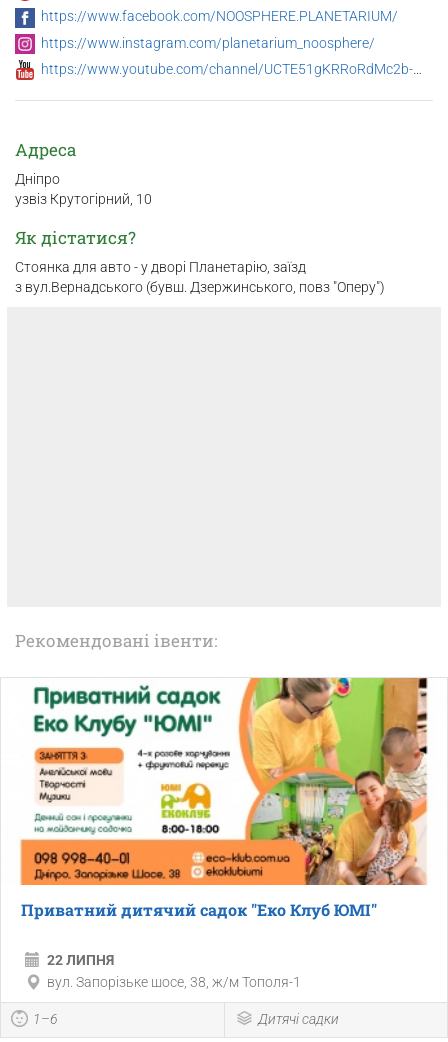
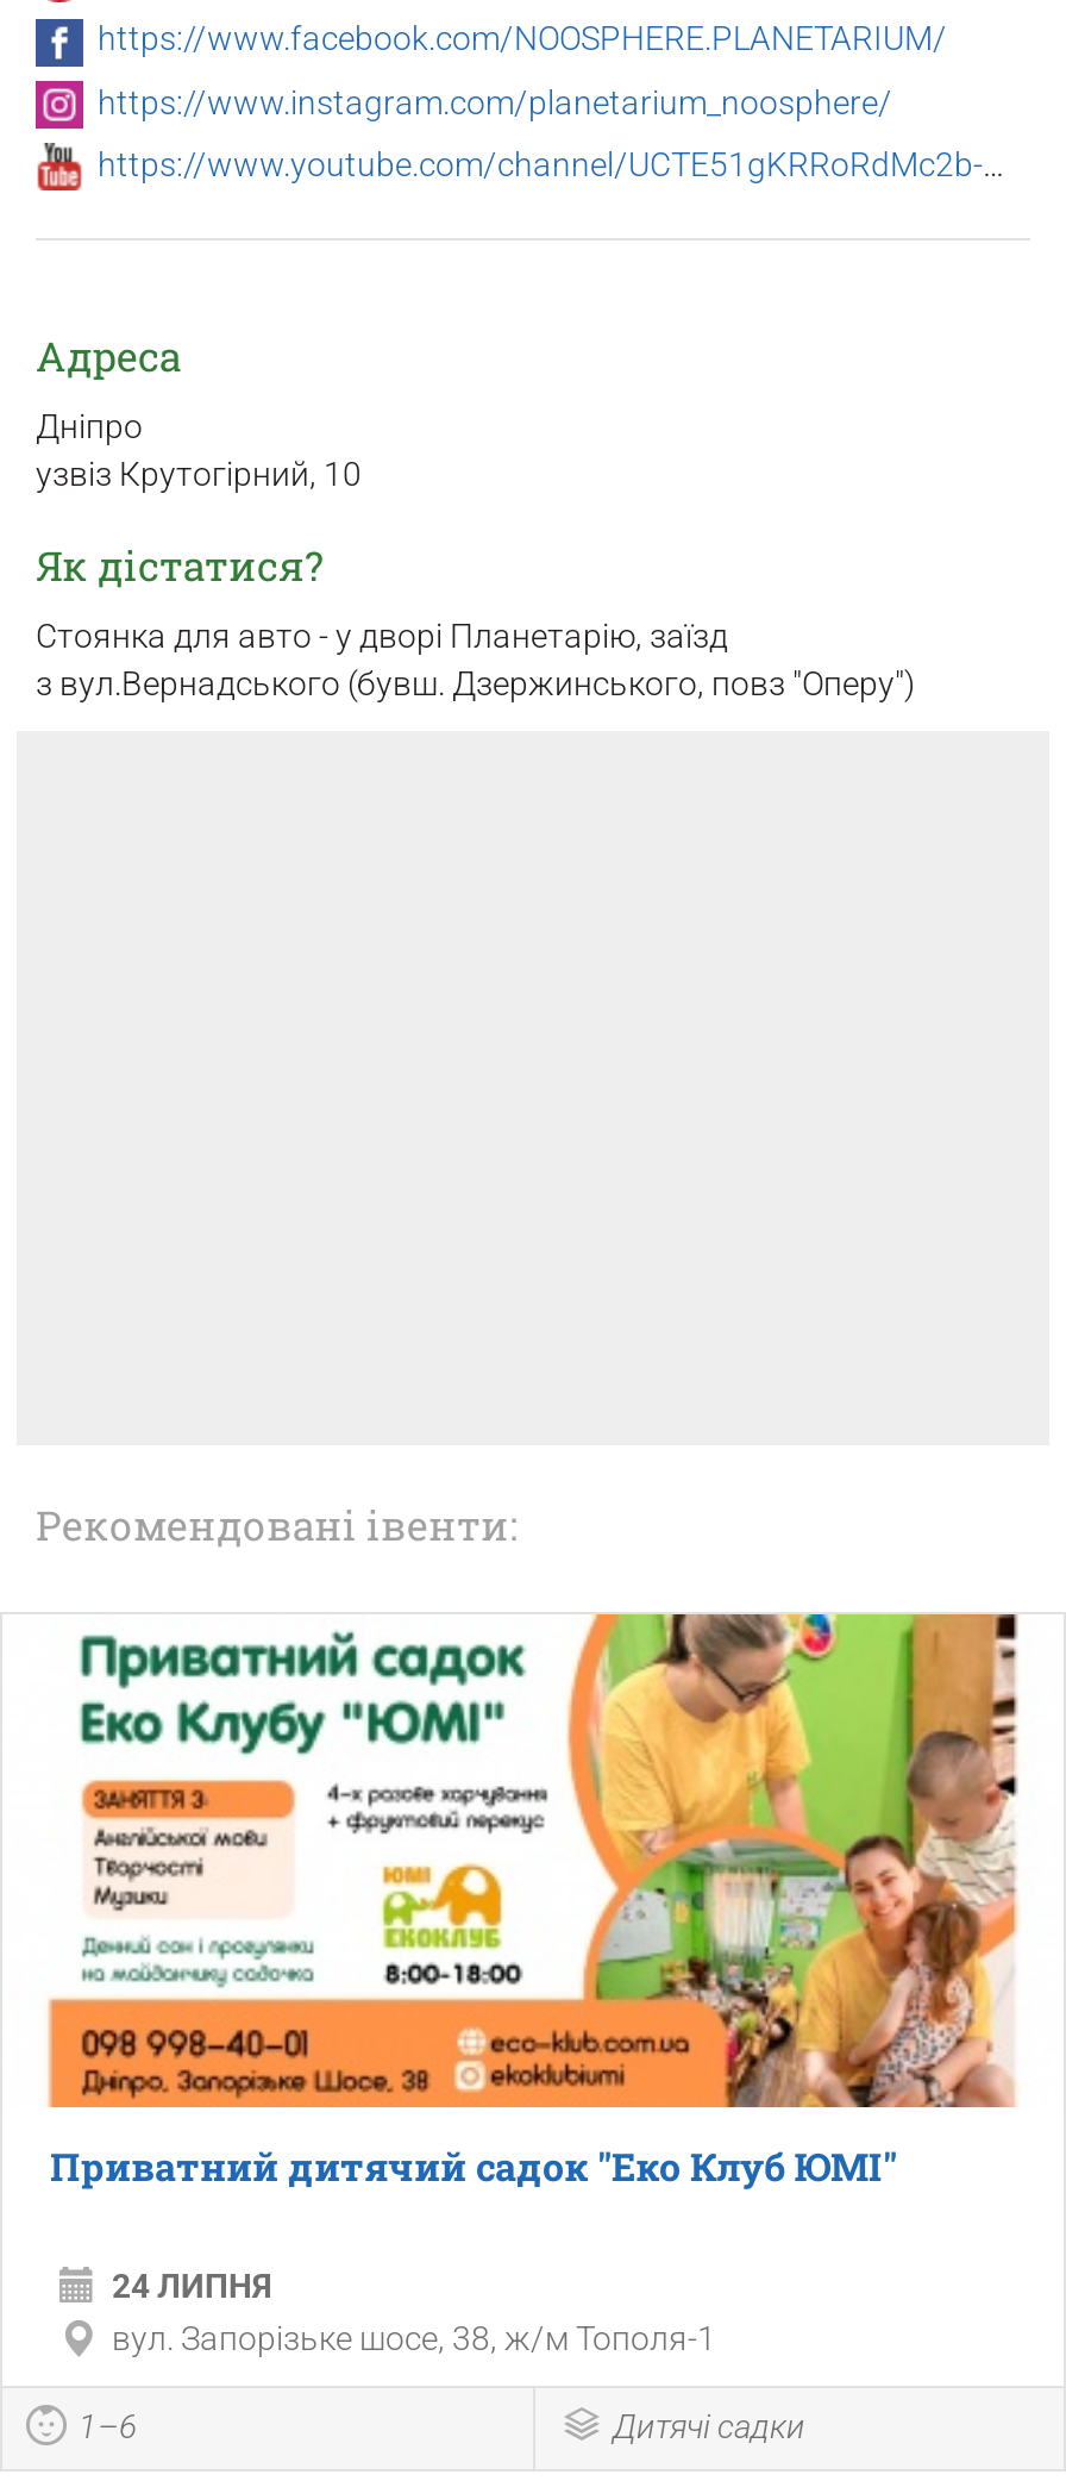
- 22 ЛИПНЯ
+ 24 ЛИПНЯ
